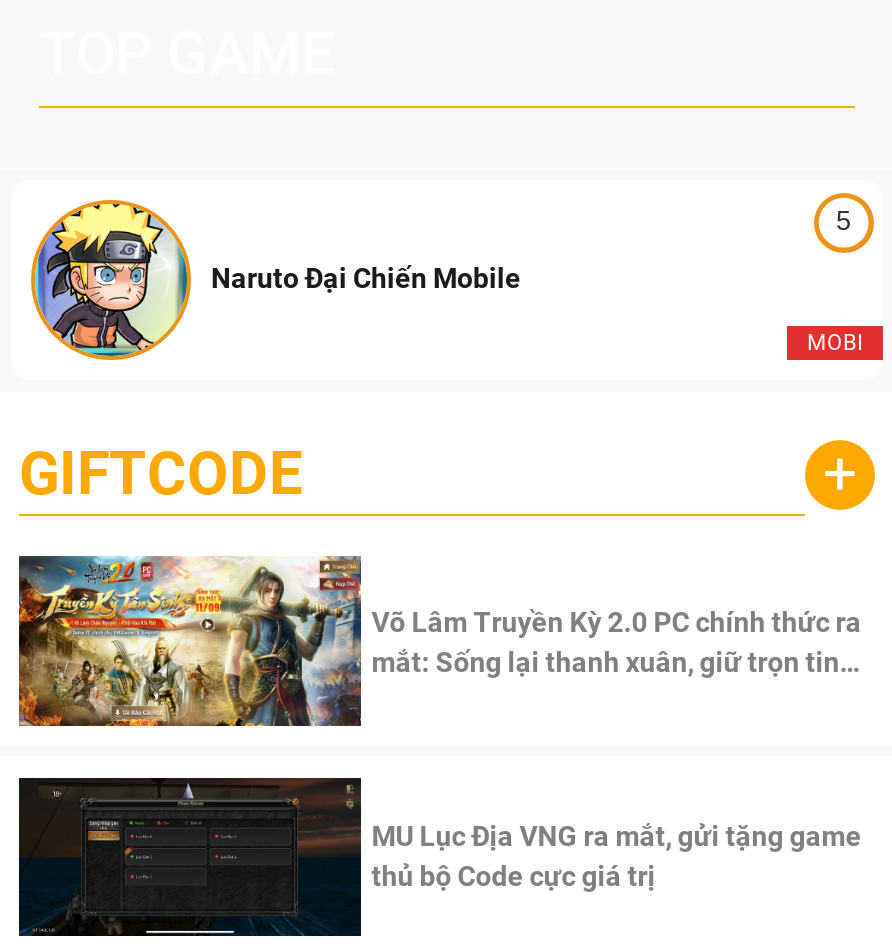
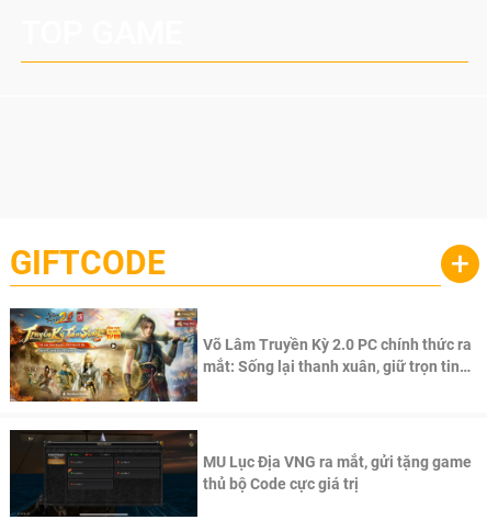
- [image]
- Naruto Đại Chiến Mobile

- 5

- MOBI
